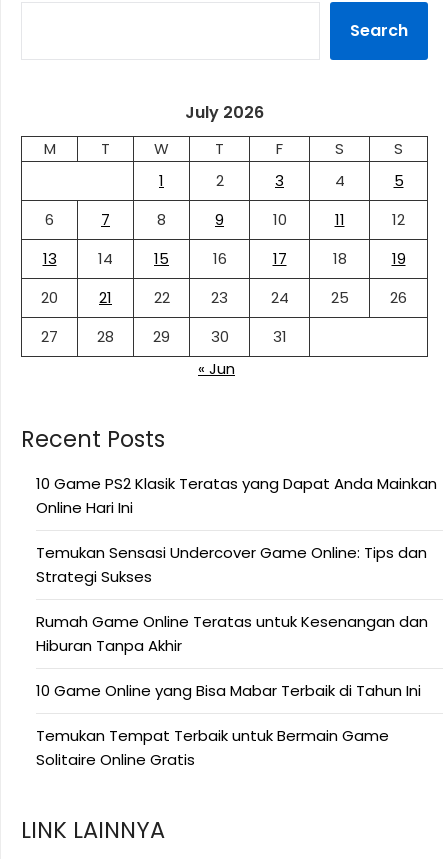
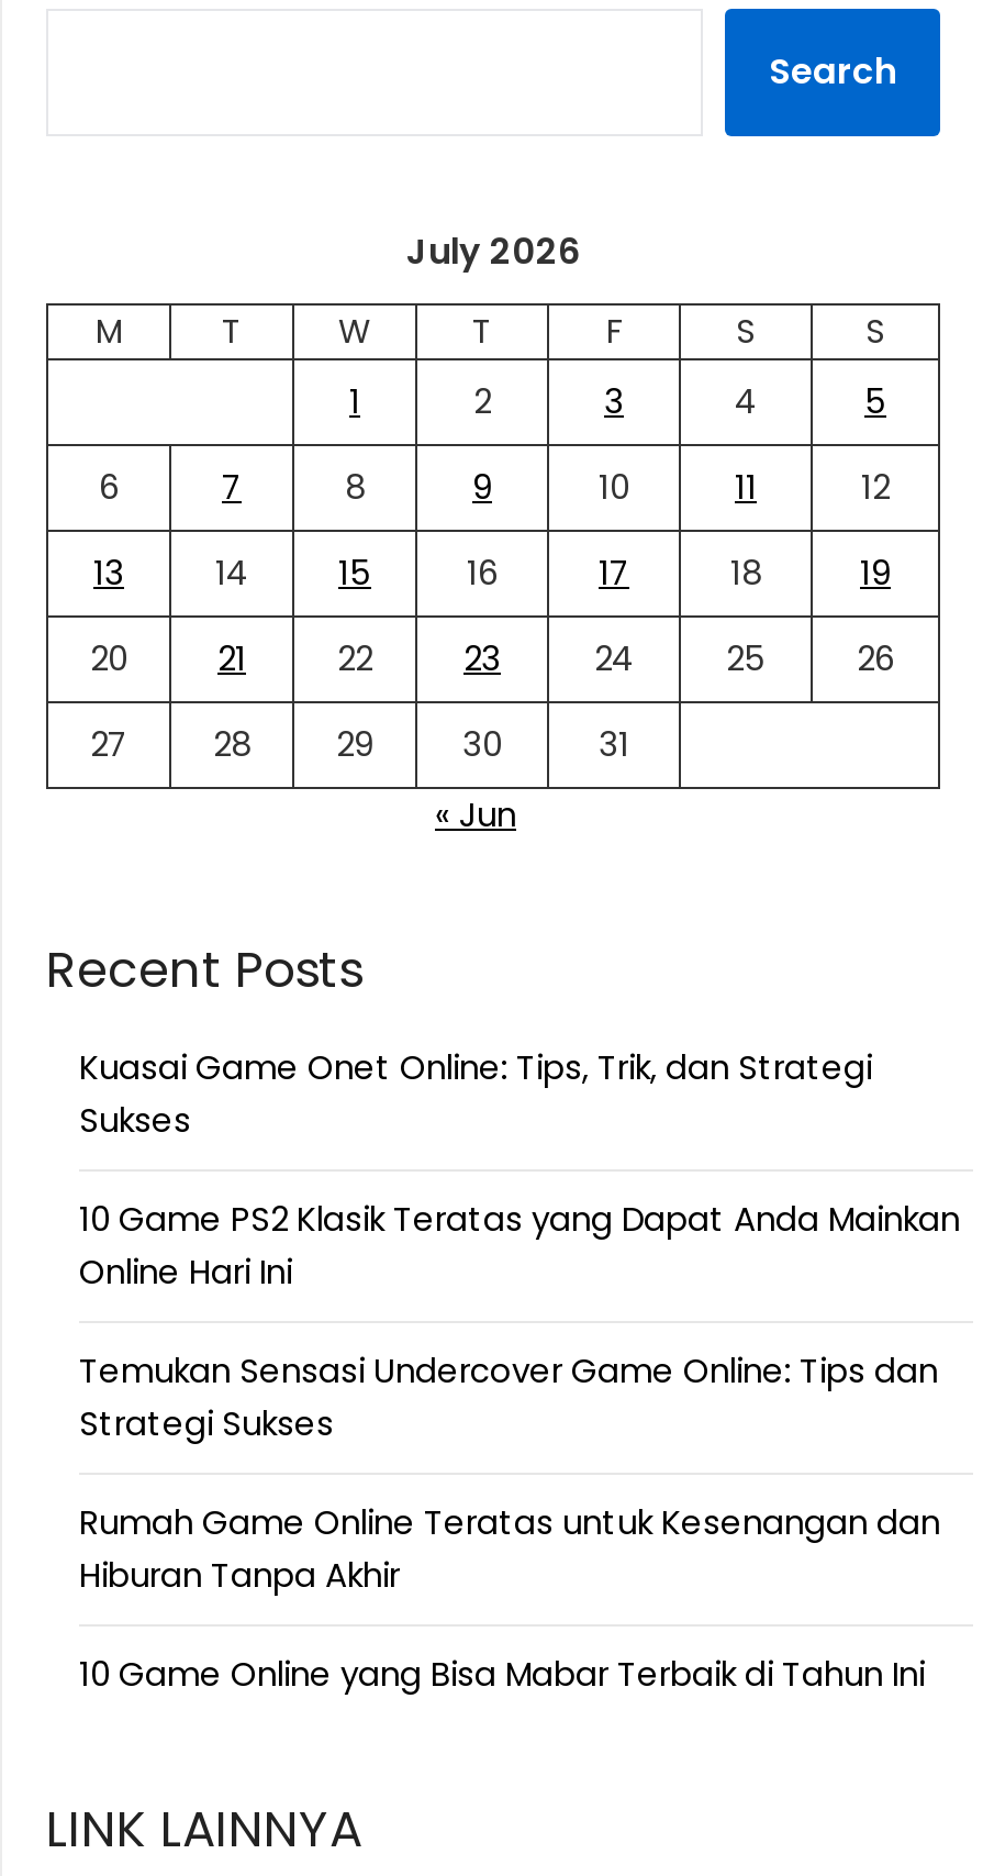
+ Kuasai Game Onet Online: Tips, Trik, dan Strategi
+ Sukses

moved down: 10 Game PS2 Klasik Teratas yang Dapat Anda Mainkan | Online Hari Ini | Temukan Sensasi Undercover Game Online: Tips dan | Strategi Sukses | Rumah Game Online Teratas untuk Kesenangan dan | Hiburan Tanpa Akhir | 10 Game Online yang Bisa Mabar Terbaik di Tahun Ini

- Temukan Tempat Terbaik untuk Bermain Game
- Solitaire Online Gratis
